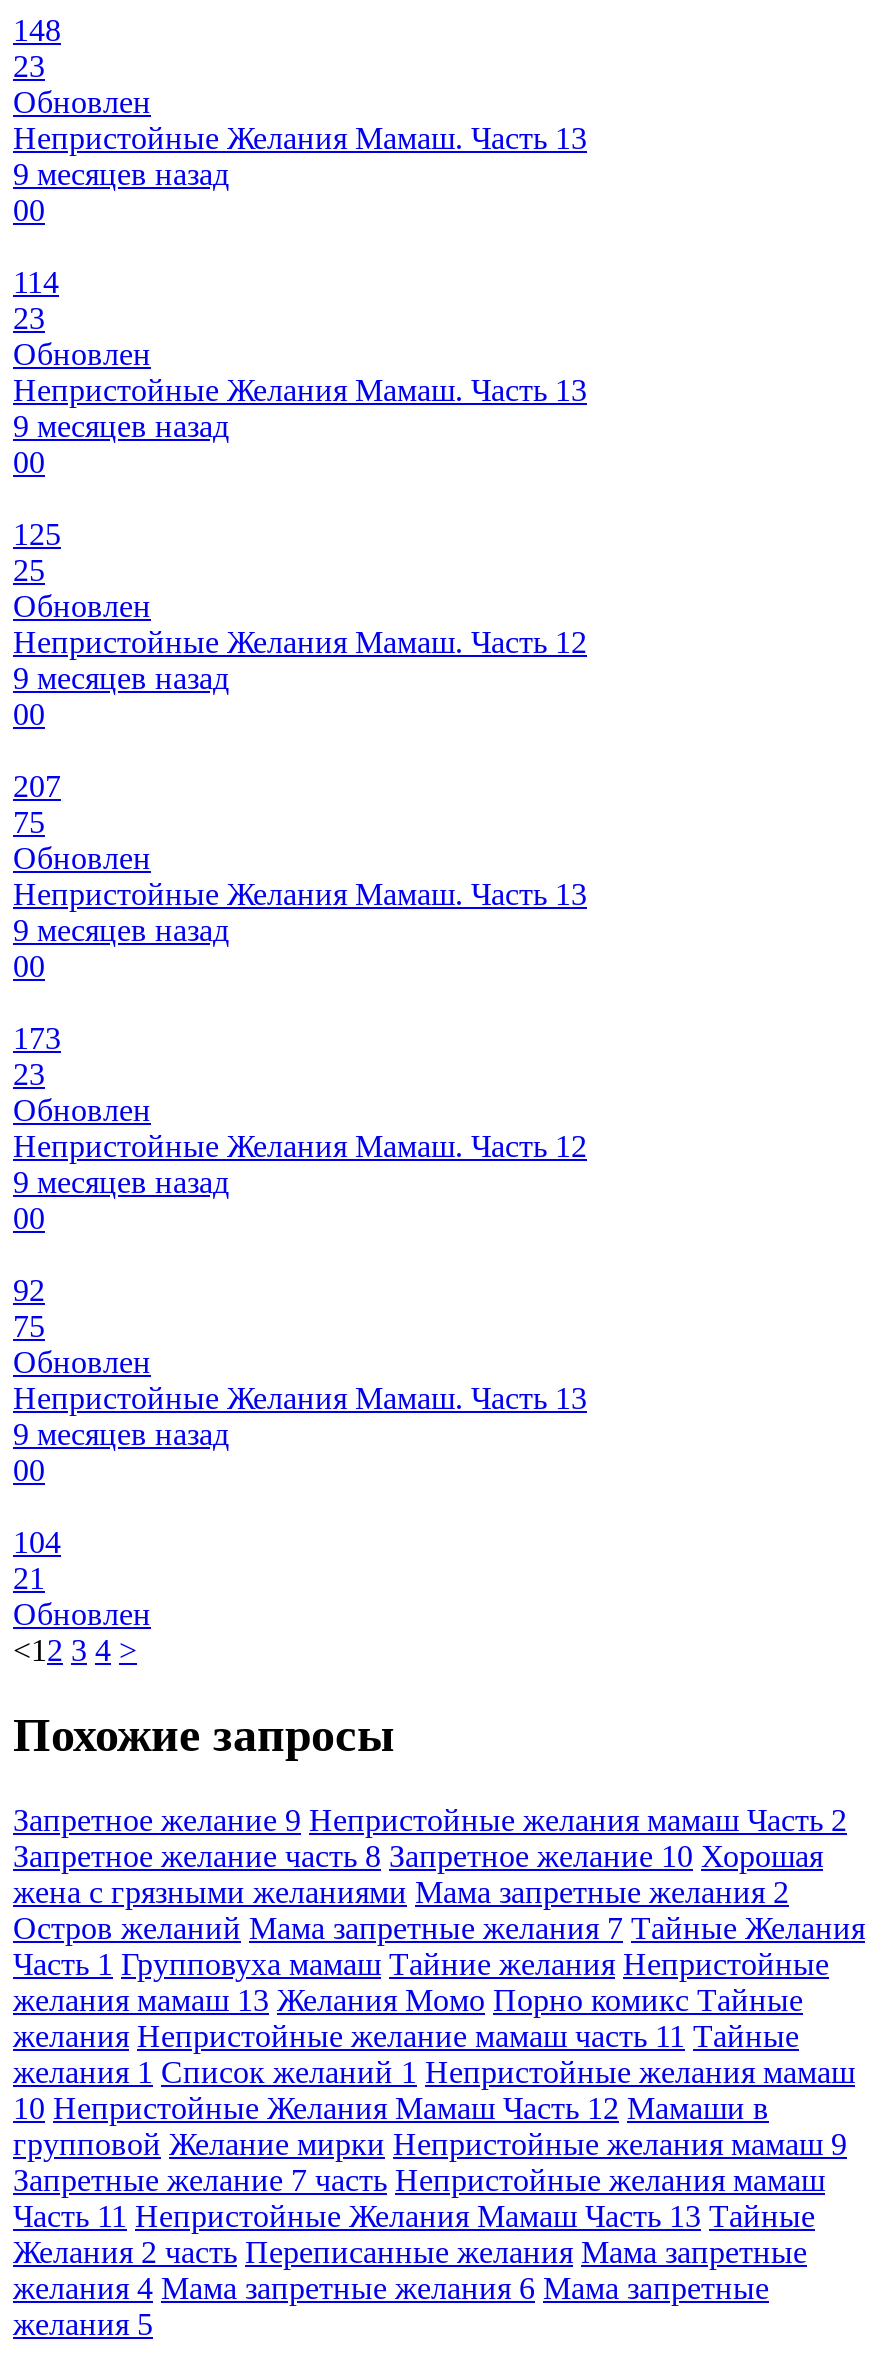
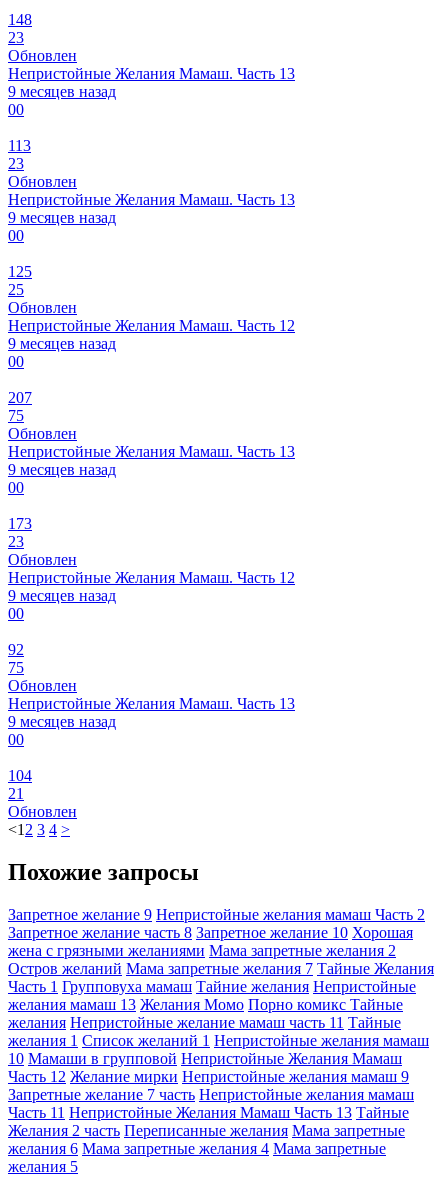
- 114
+ 113

- 10 Непристойные Желания Мамаш Часть 12 Мамаши в
- групповой Желание мирки Непристойные желания мамаш 9
+ 10 Мамаши в групповой Непристойные Желания Мамаш
+ Часть 12 Желание мирки Непристойные желания мамаш 9

- желания 4 Мама запретные желания 6 Мама запретные
+ желания 6 Мама запретные желания 4 Мама запретные
